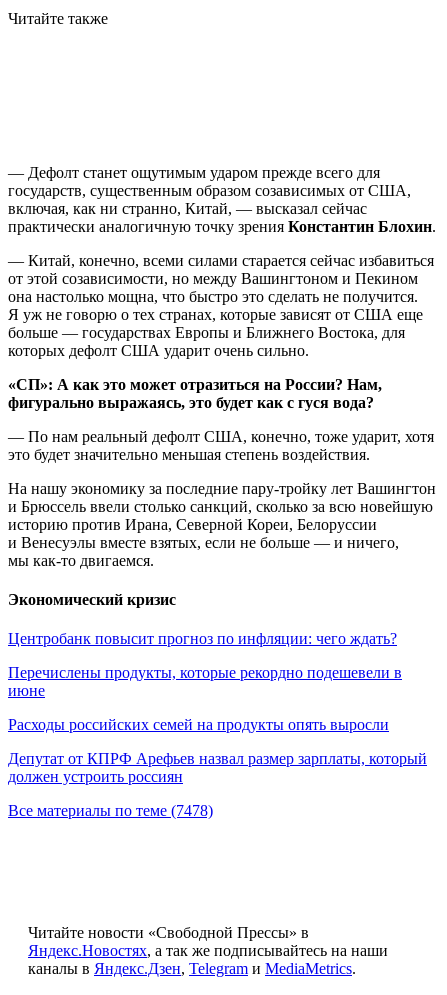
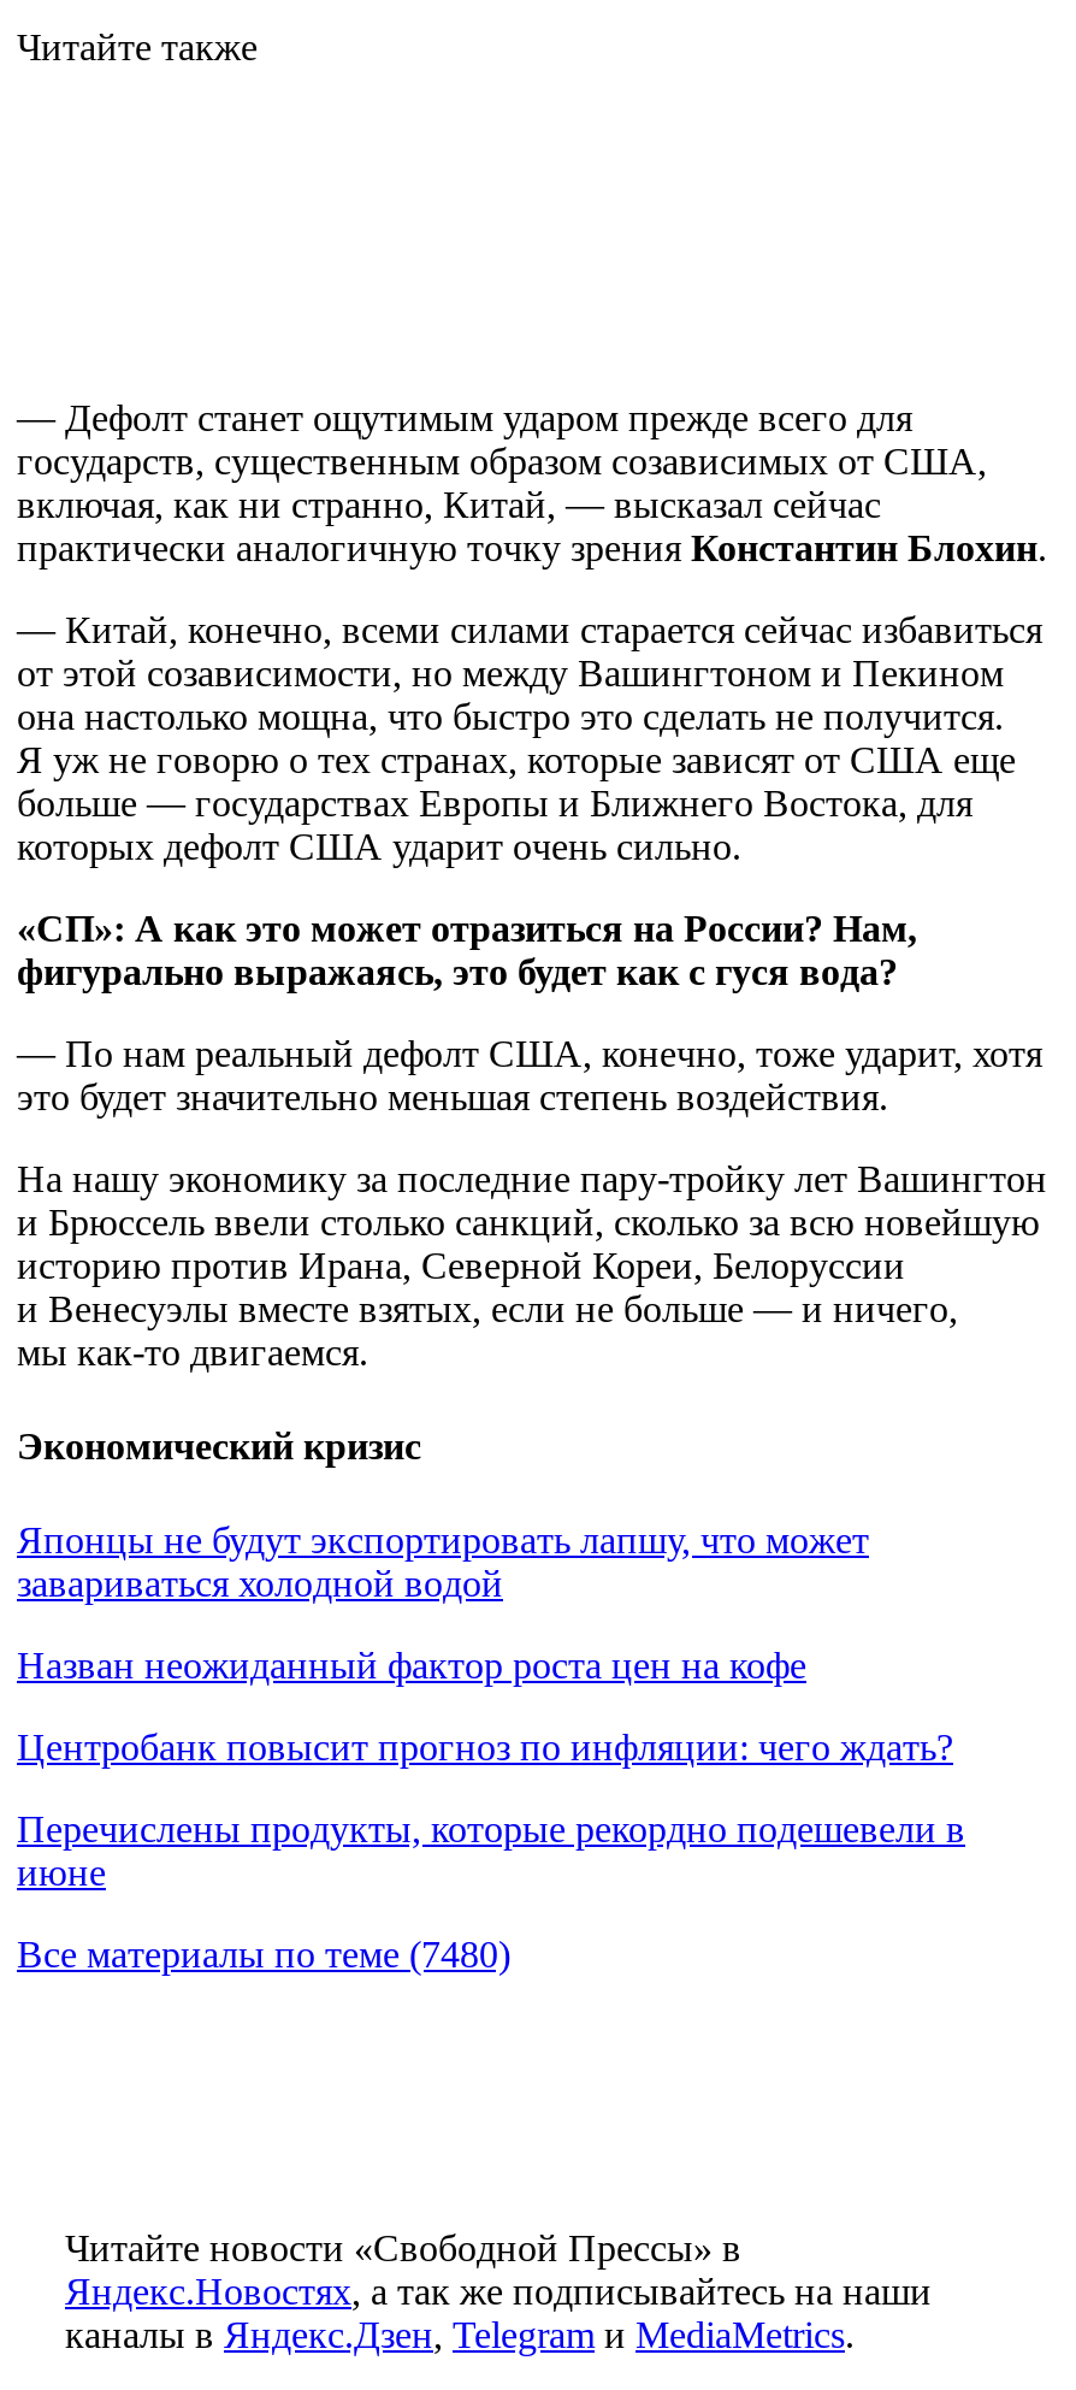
+ Японцы не будут экспортировать лапшу, что может
+ завариваться холодной водой
+ Назван неожиданный фактор роста цен на кофе

moved down: Центробанк повысит прогноз по инфляции: чего ждать? | Перечислены продукты, которые рекордно подешевели в | июне

- Расходы российских семей на продукты опять выросли
- Депутат от КПРФ Арефьев назвал размер зарплаты, который
- должен устроить россиян
- Все материалы по теме (7478)
+ Все материалы по теме (7480)
